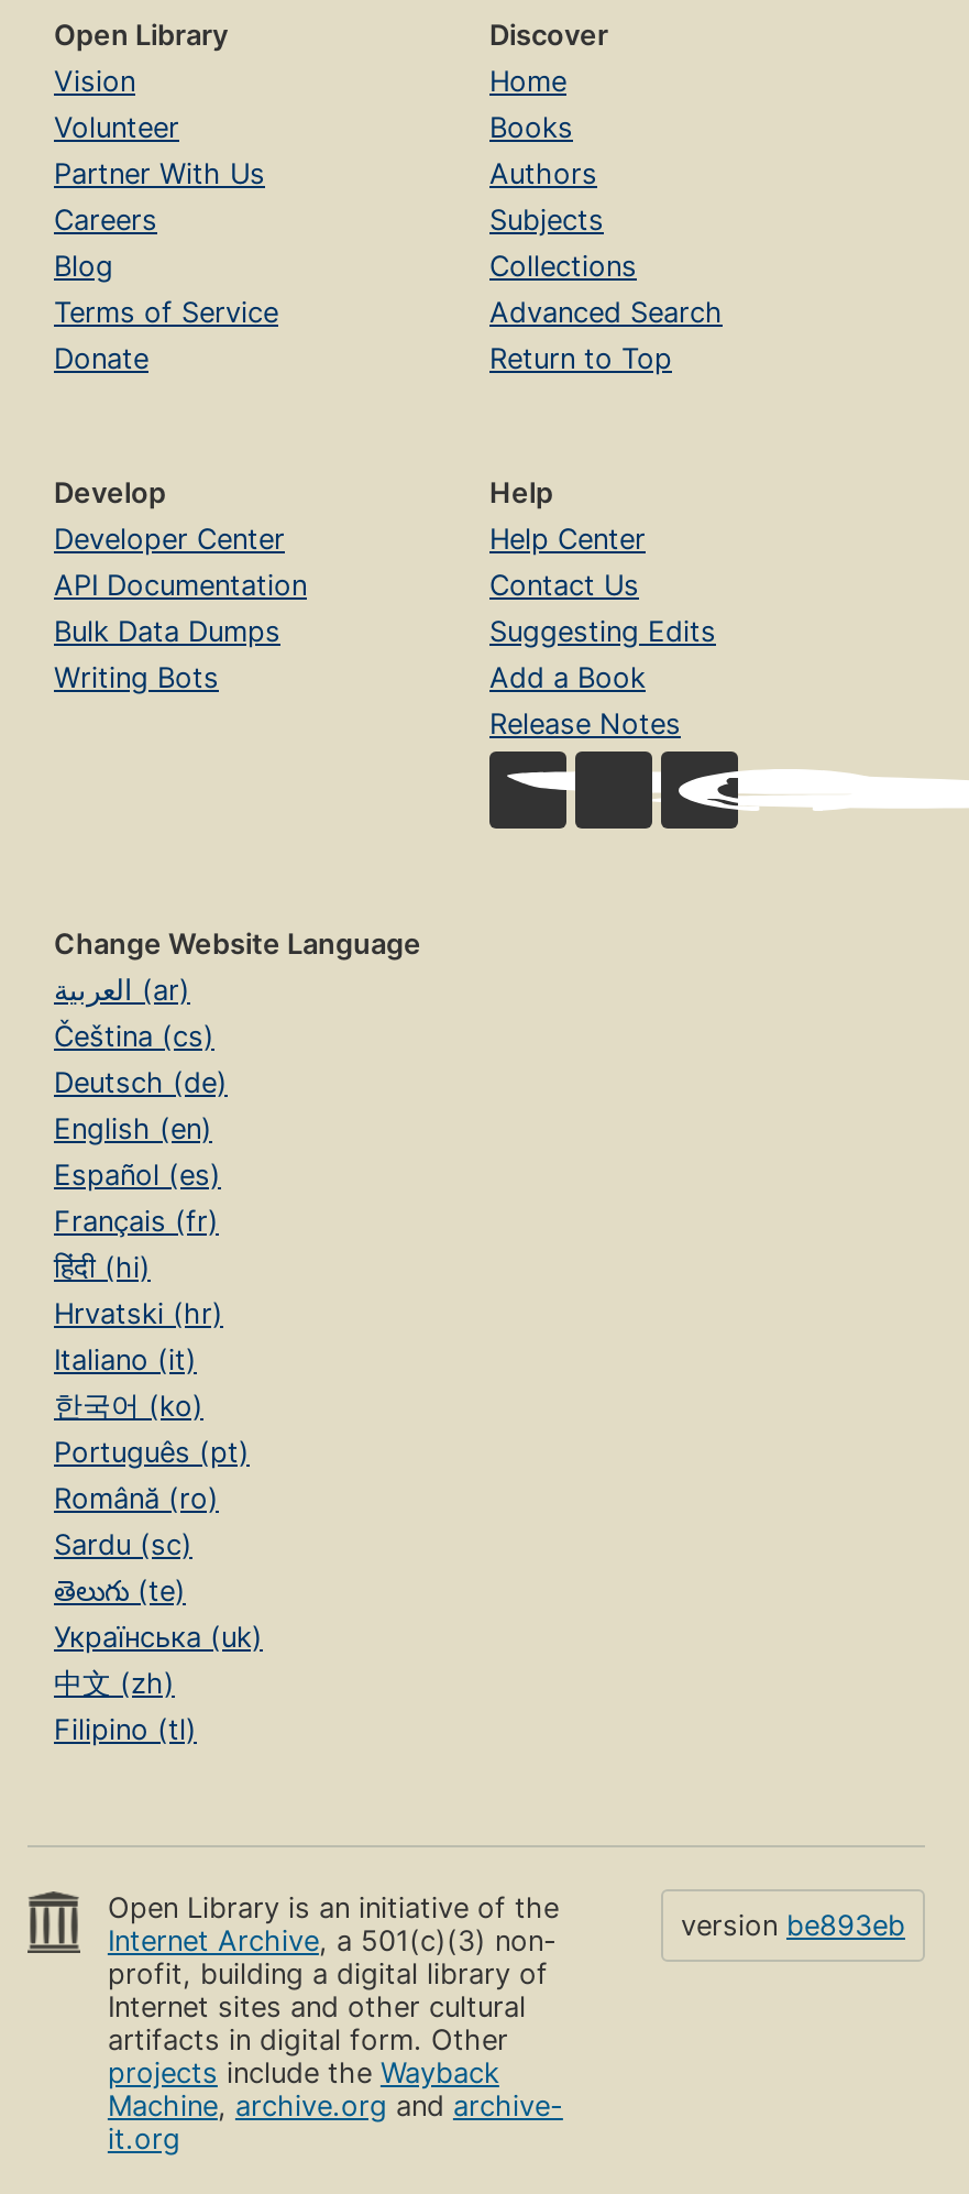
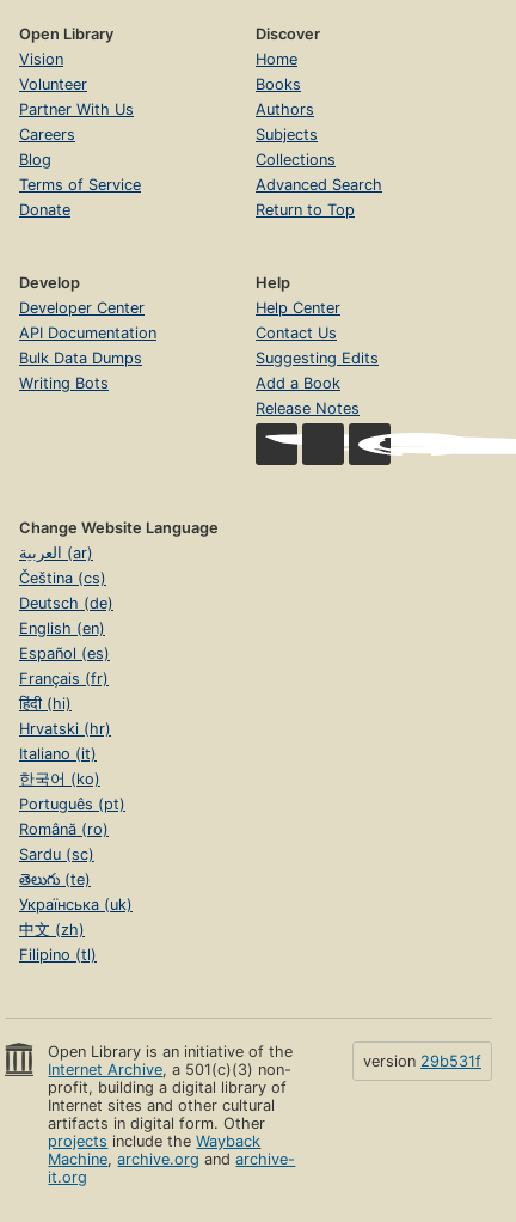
- version be893eb
+ version 29b531f
